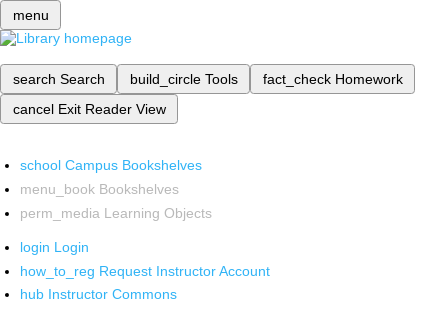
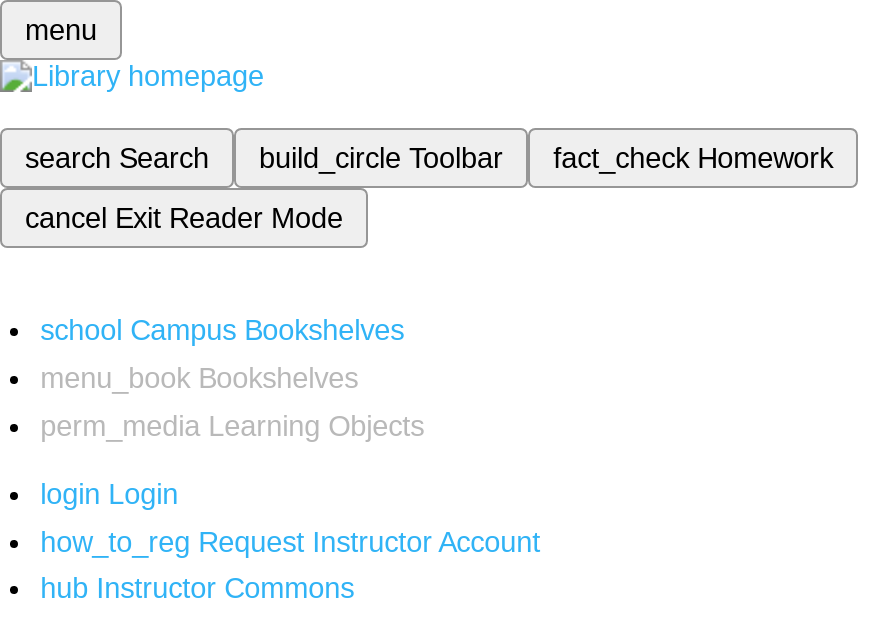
- build_circle Tools
+ build_circle Toolbar

- cancel Exit Reader View
+ cancel Exit Reader Mode
